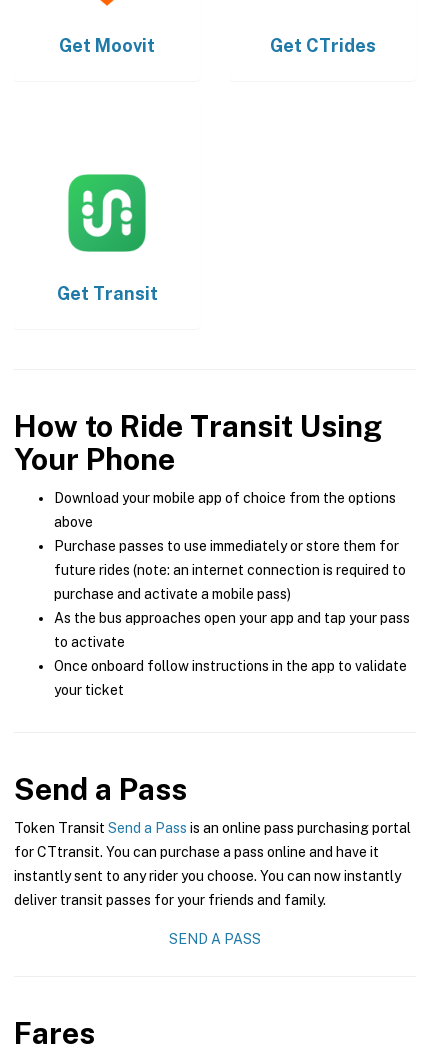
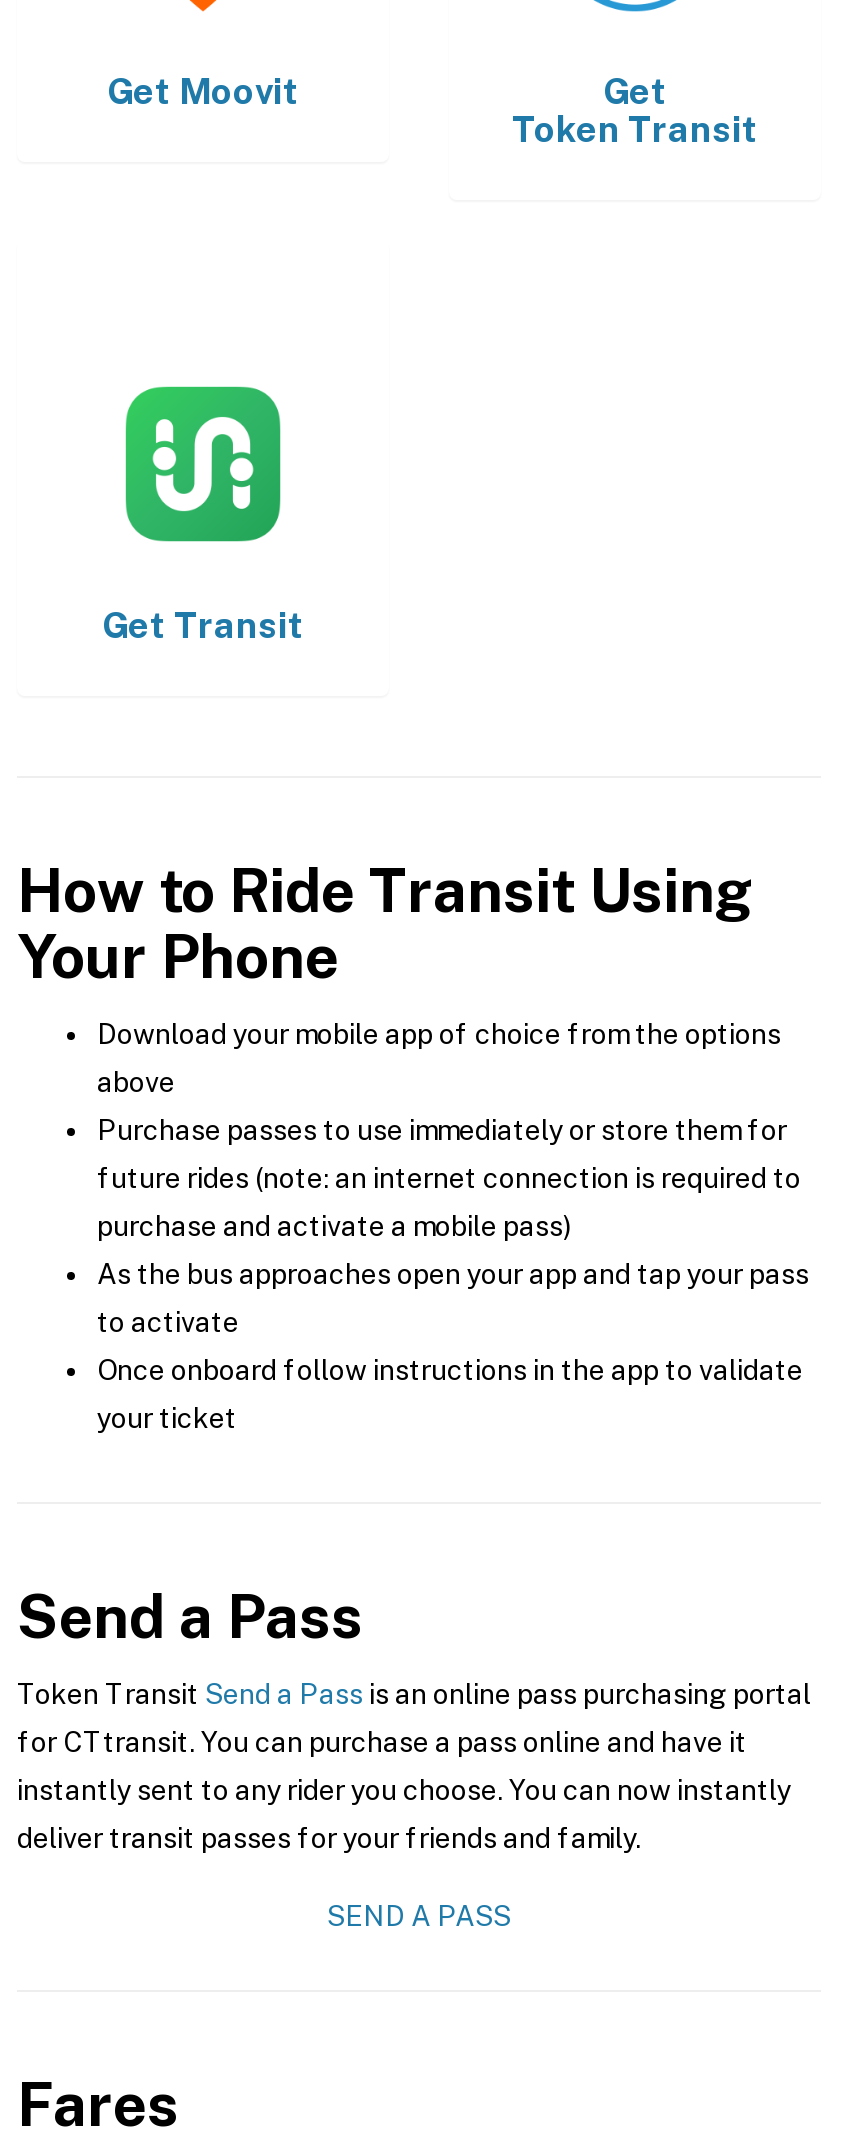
- Get CTrides
+ Get
+ Token Transit
